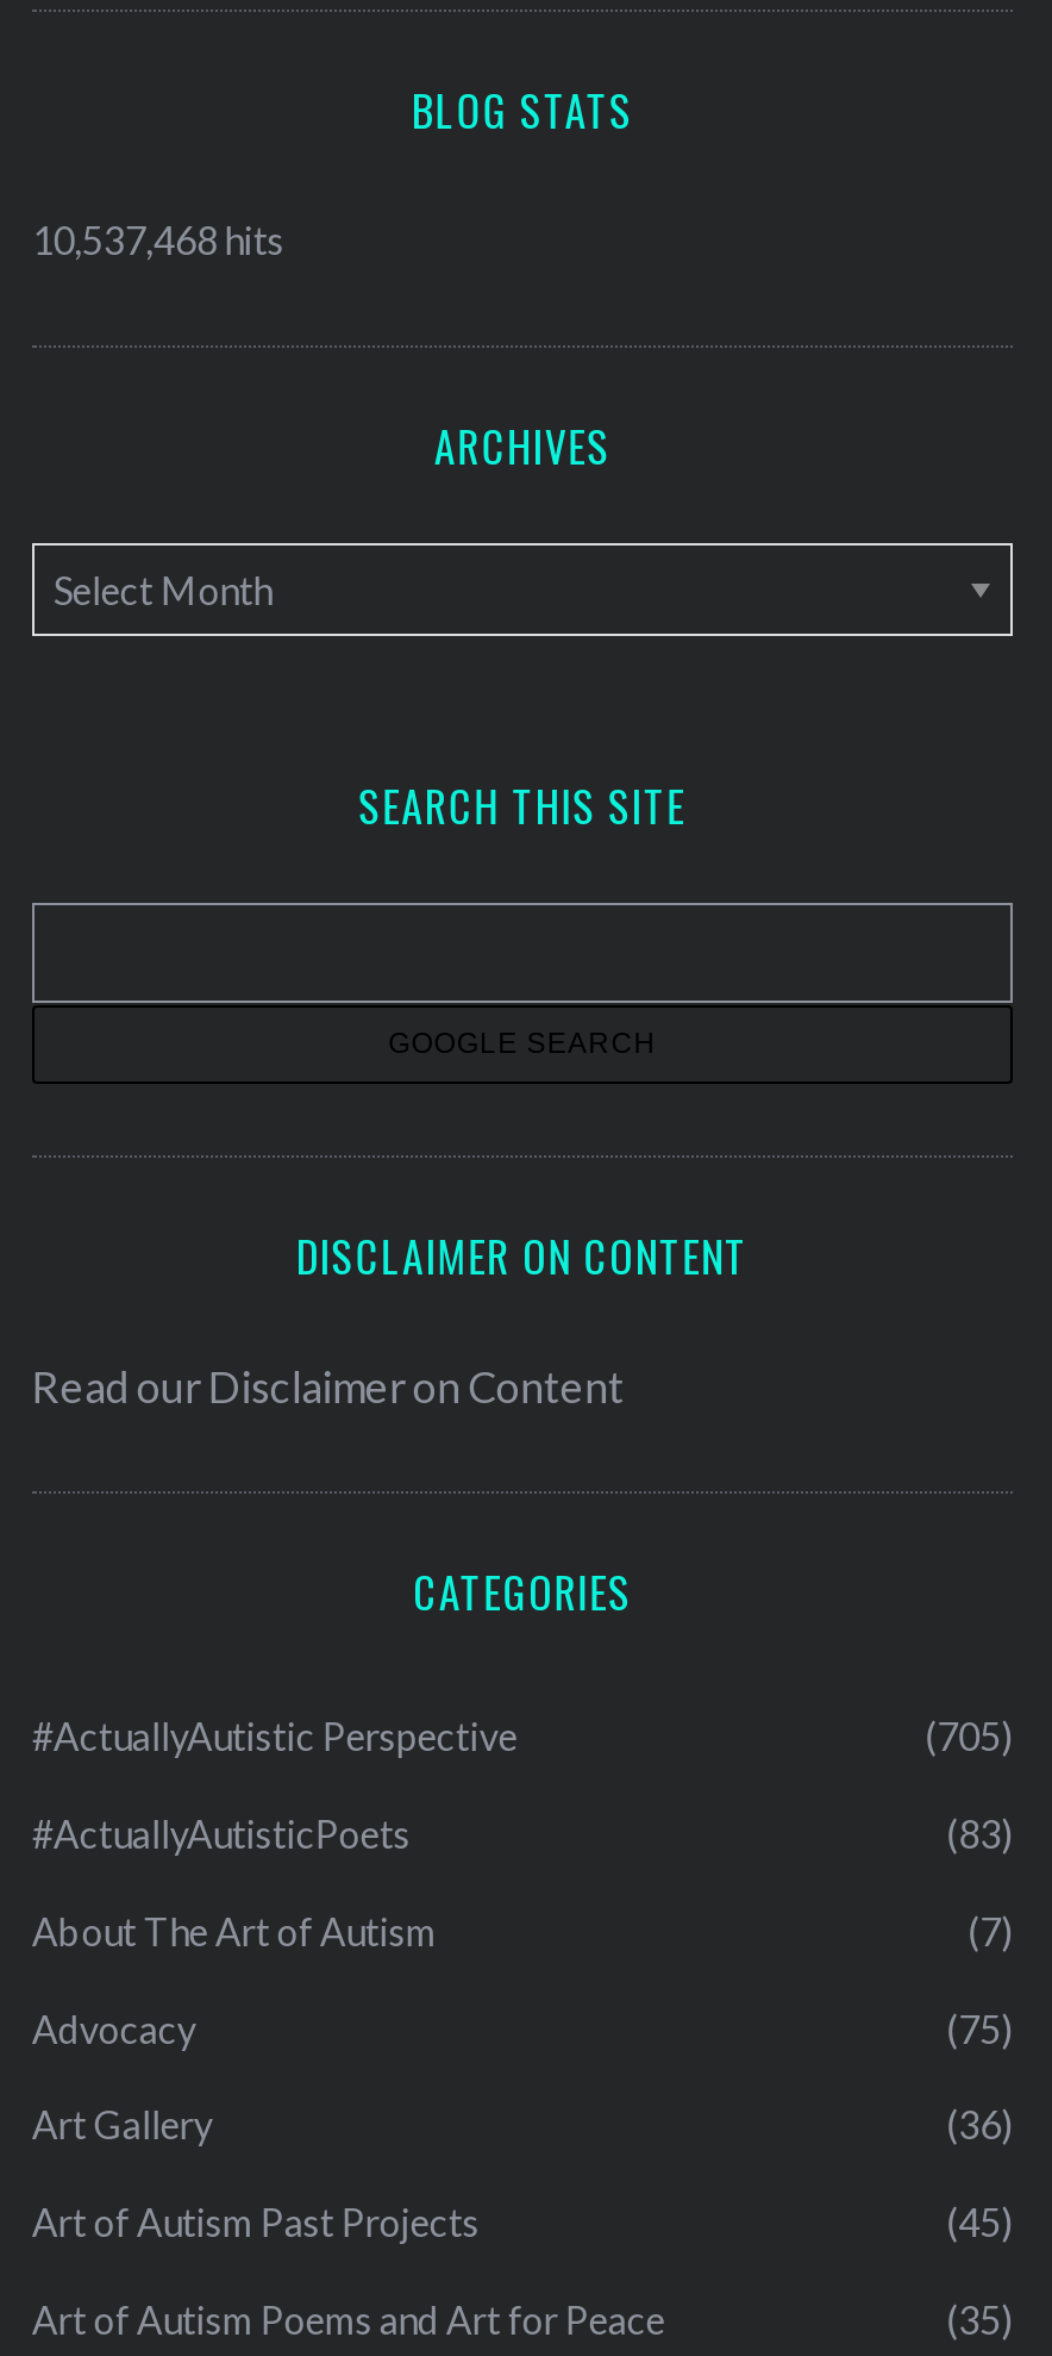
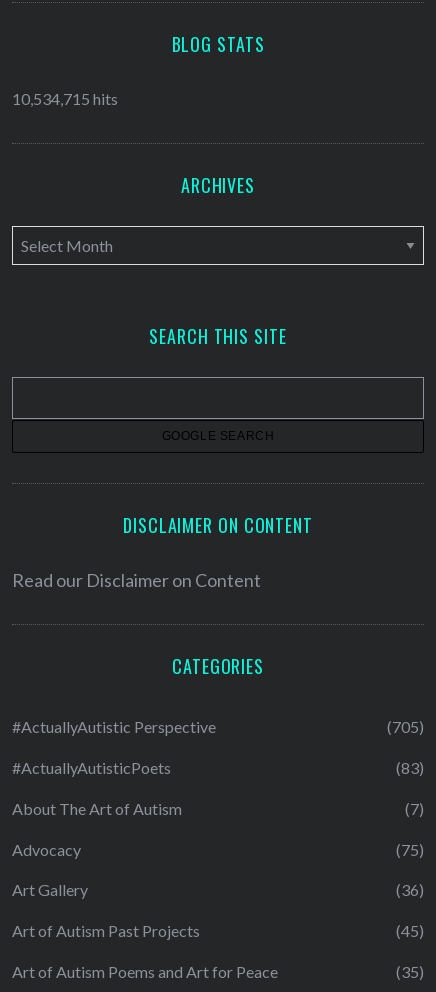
- 10,537,468 hits
+ 10,534,715 hits
